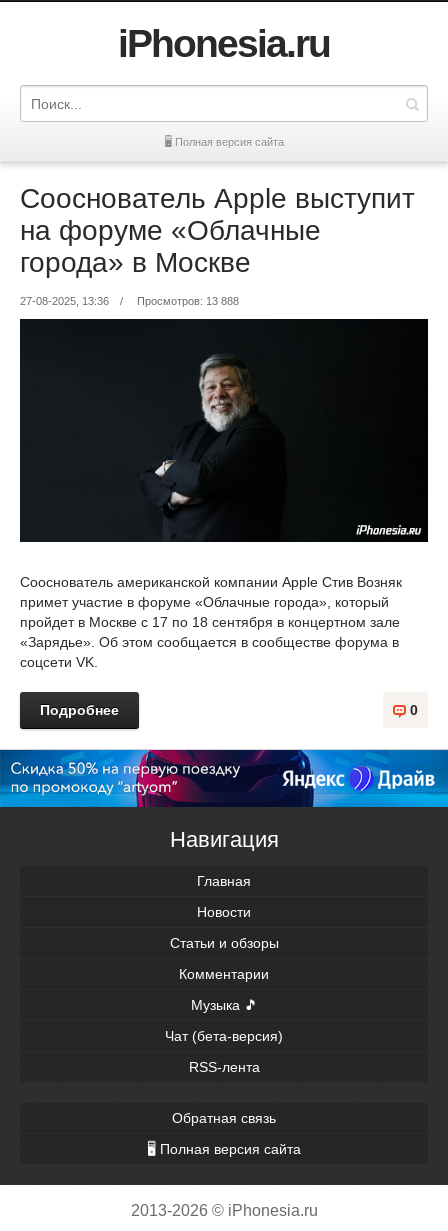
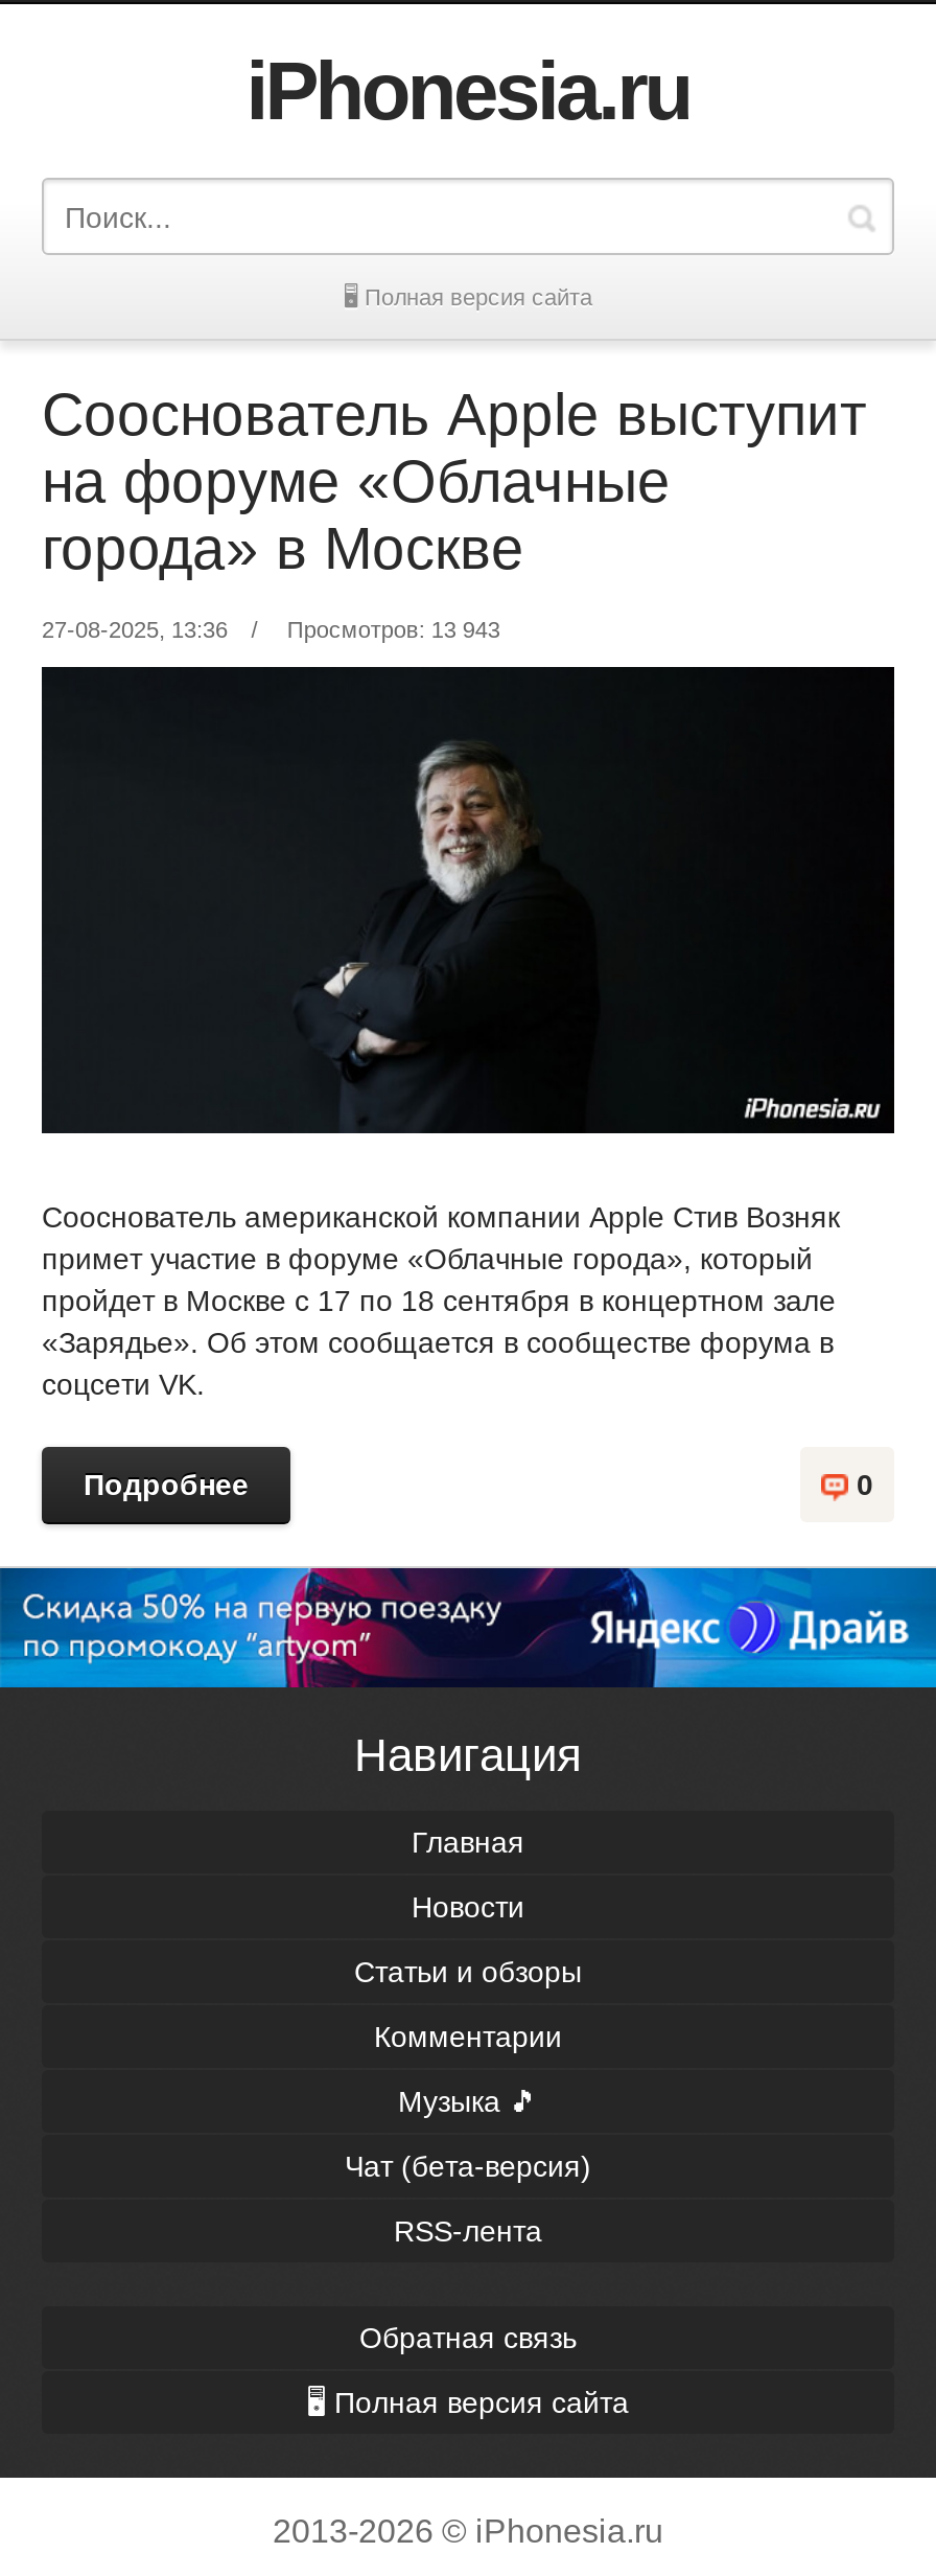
- Просмотров: 13 888
+ Просмотров: 13 943
